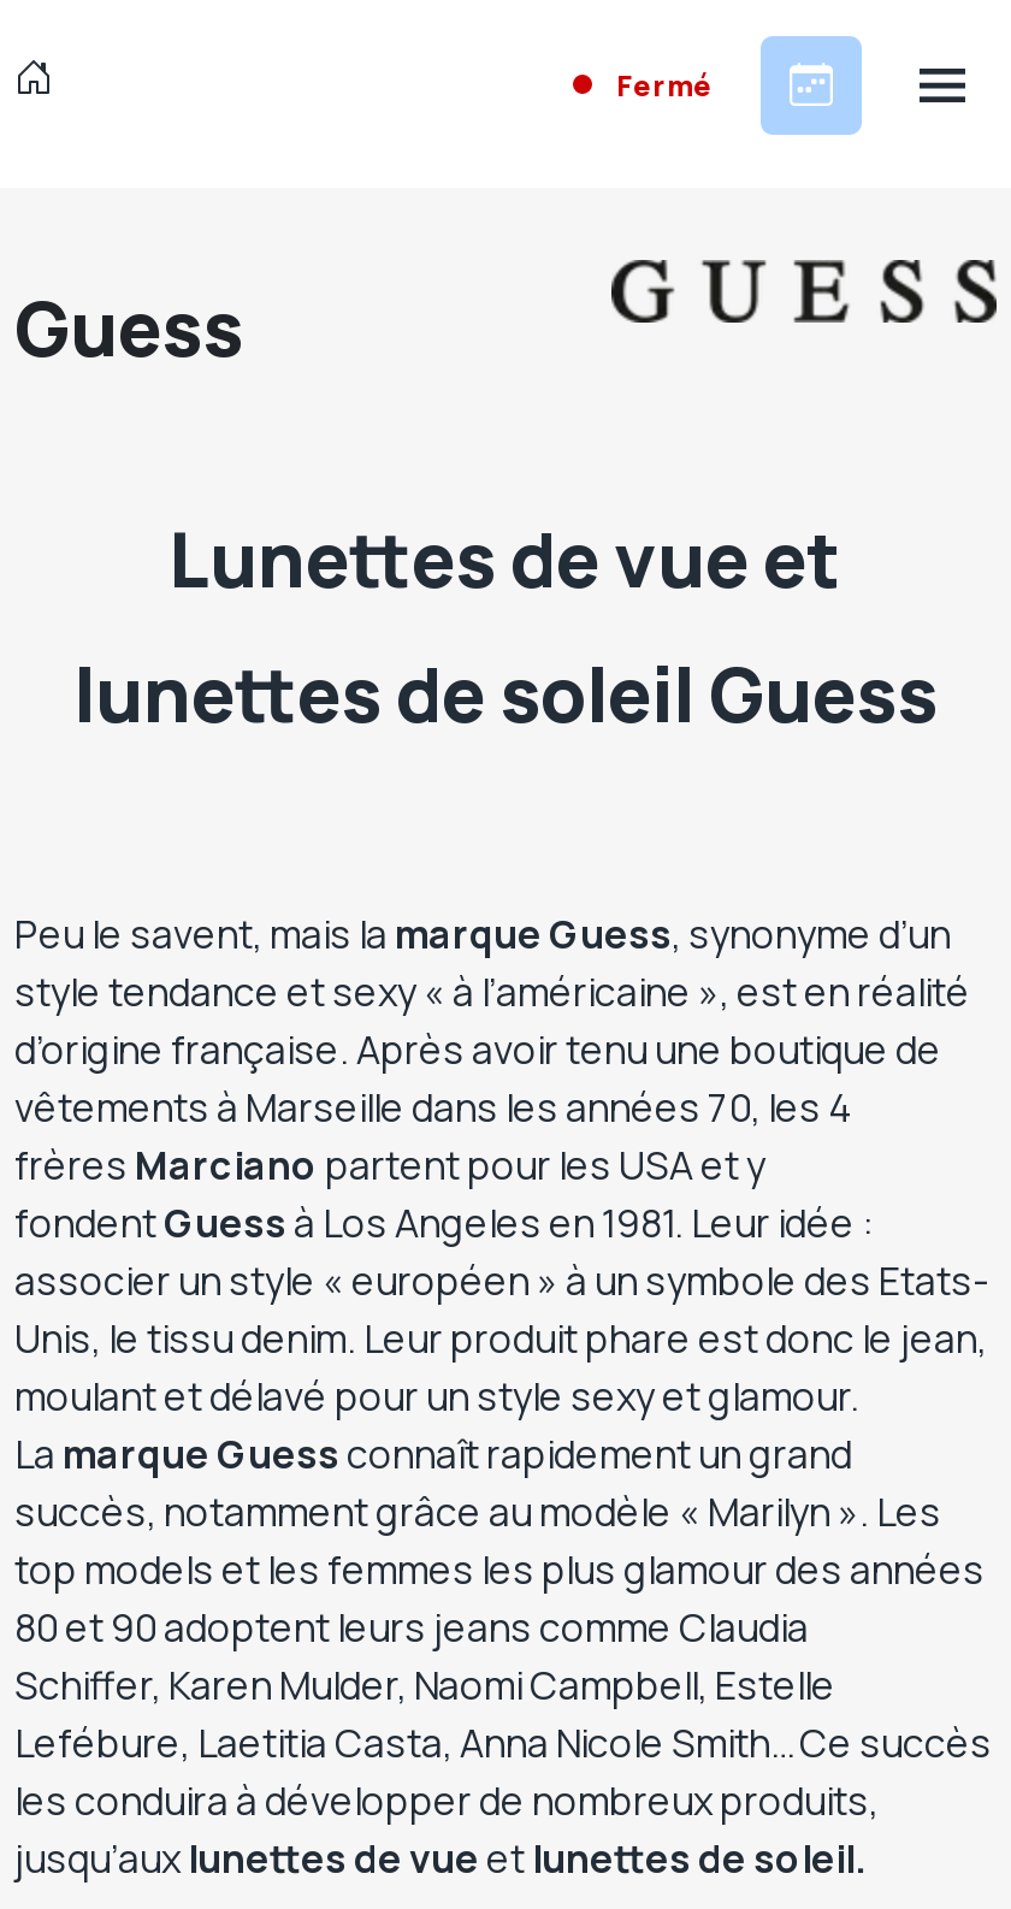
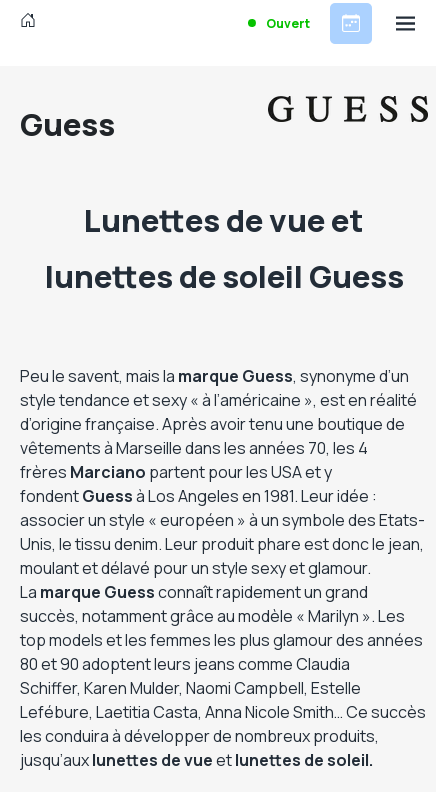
- Fermé
+ Ouvert
